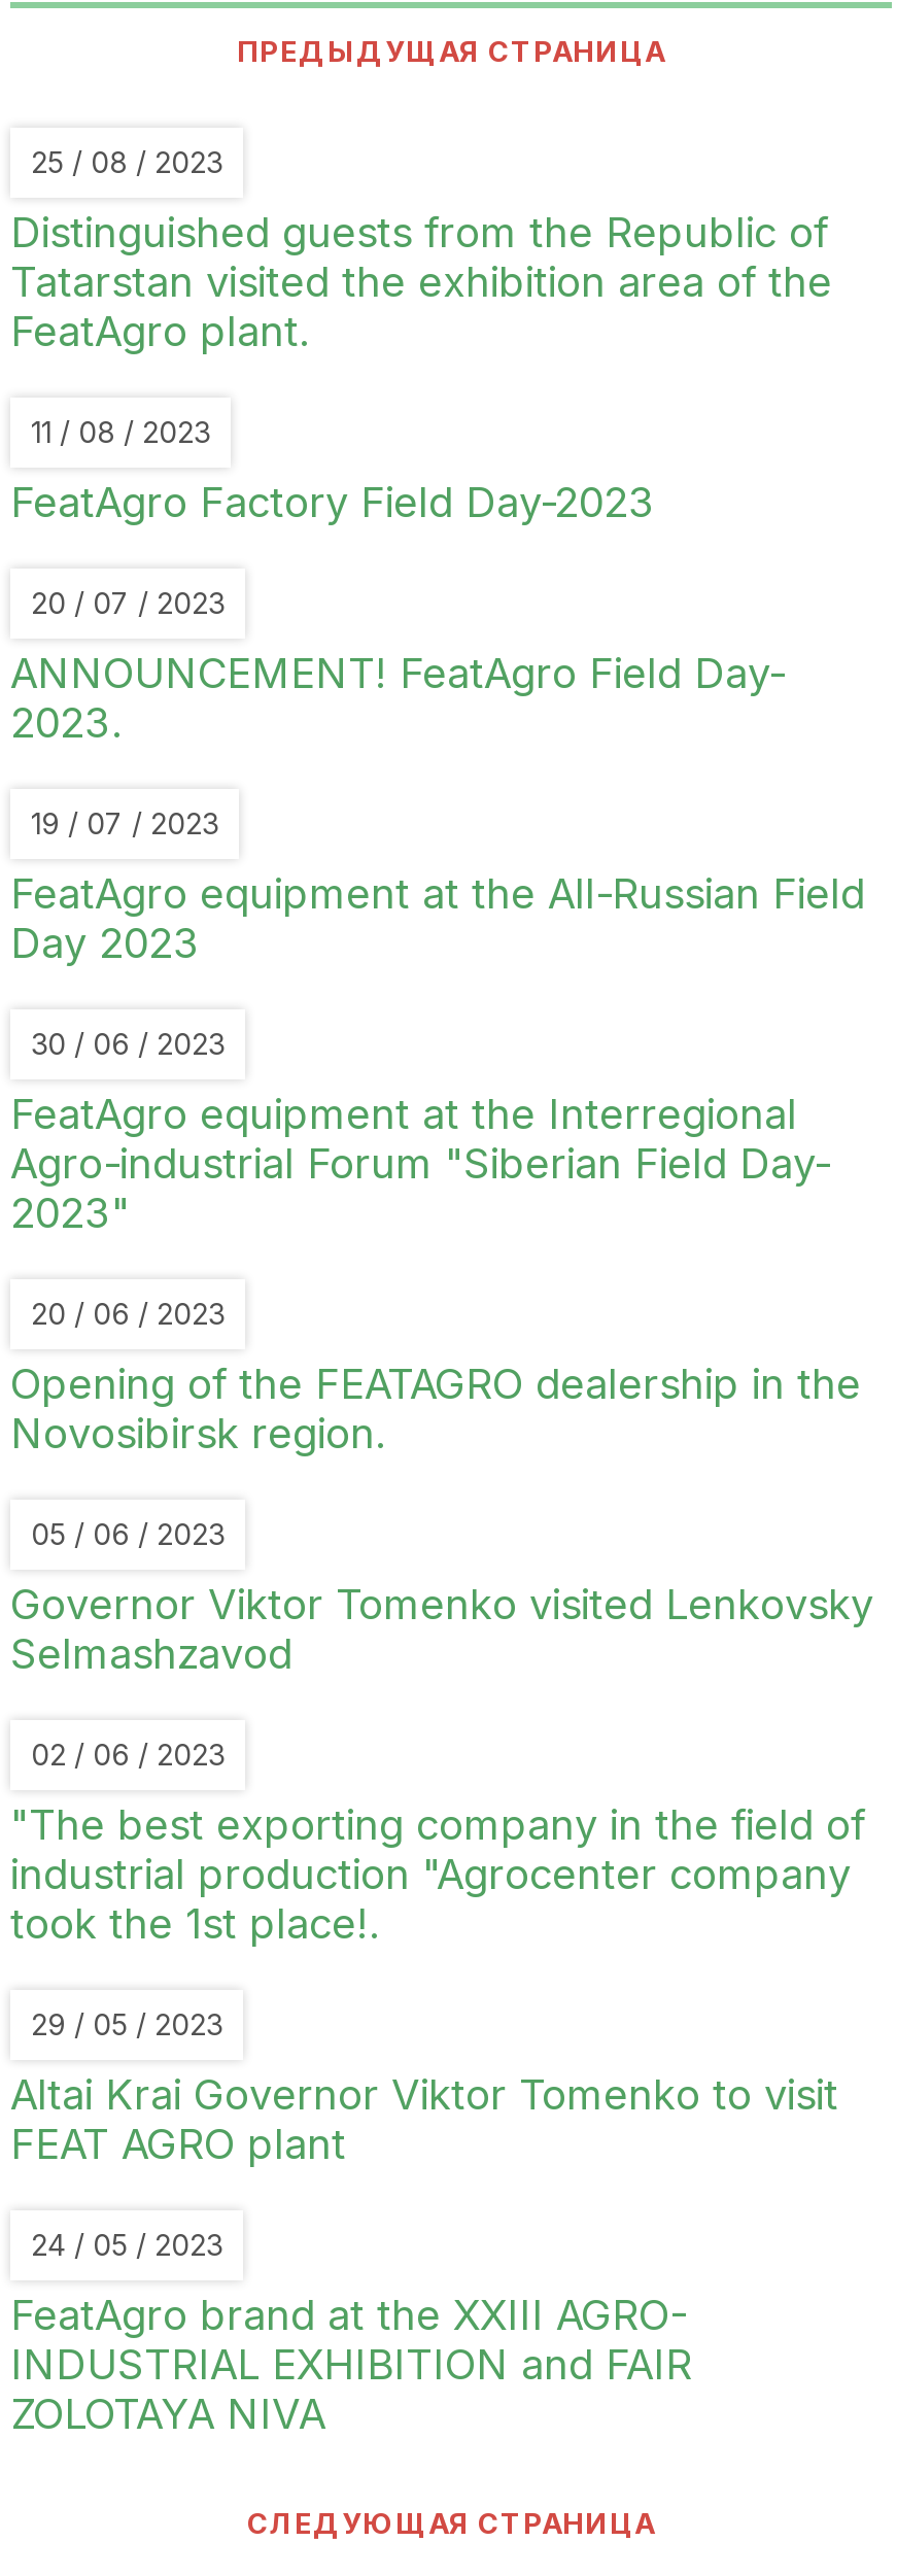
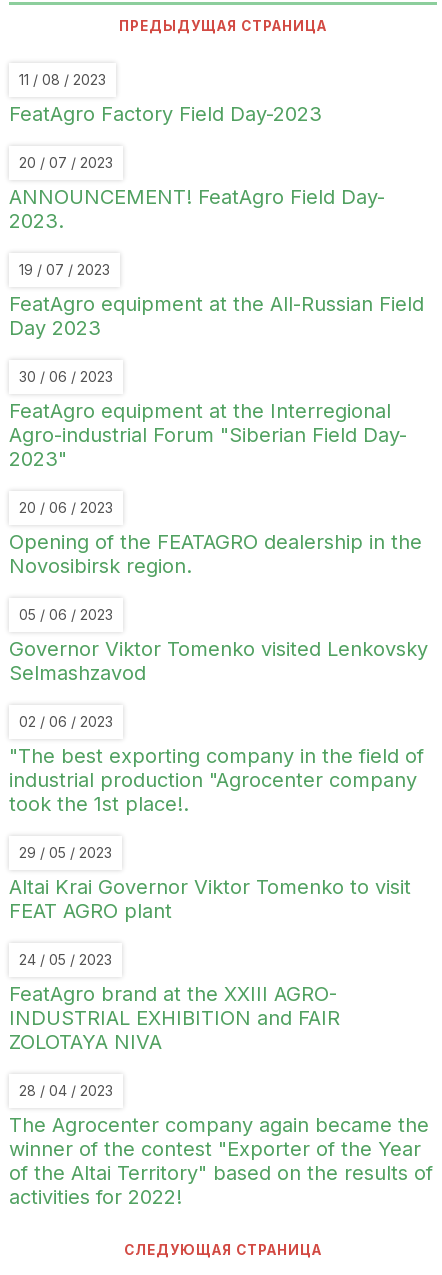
- 25 / 08 / 2023
- Distinguished guests from the Republic of
- Tatarstan visited the exhibition area of the
- FeatAgro plant.

moved up: 11 / 08 / 2023 | FeatAgro Factory Field Day-2023 | 20 / 07 / 2023 | ... | INDUSTRIAL EXHIBITION and FAIR | ZOLOTAYA NIVA

+ 28 / 04 / 2023
+ The Agrocenter company again became the
+ winner of the contest "Exporter of the Year
+ of the Altai Territory" based on the results of
+ activities for 2022!
